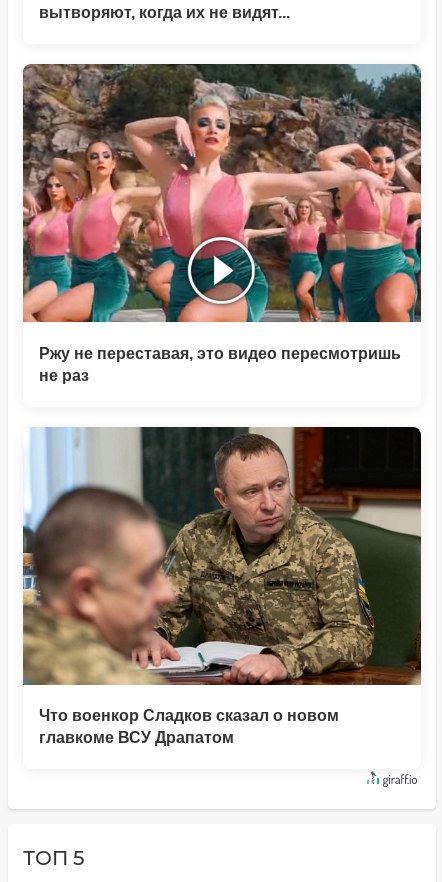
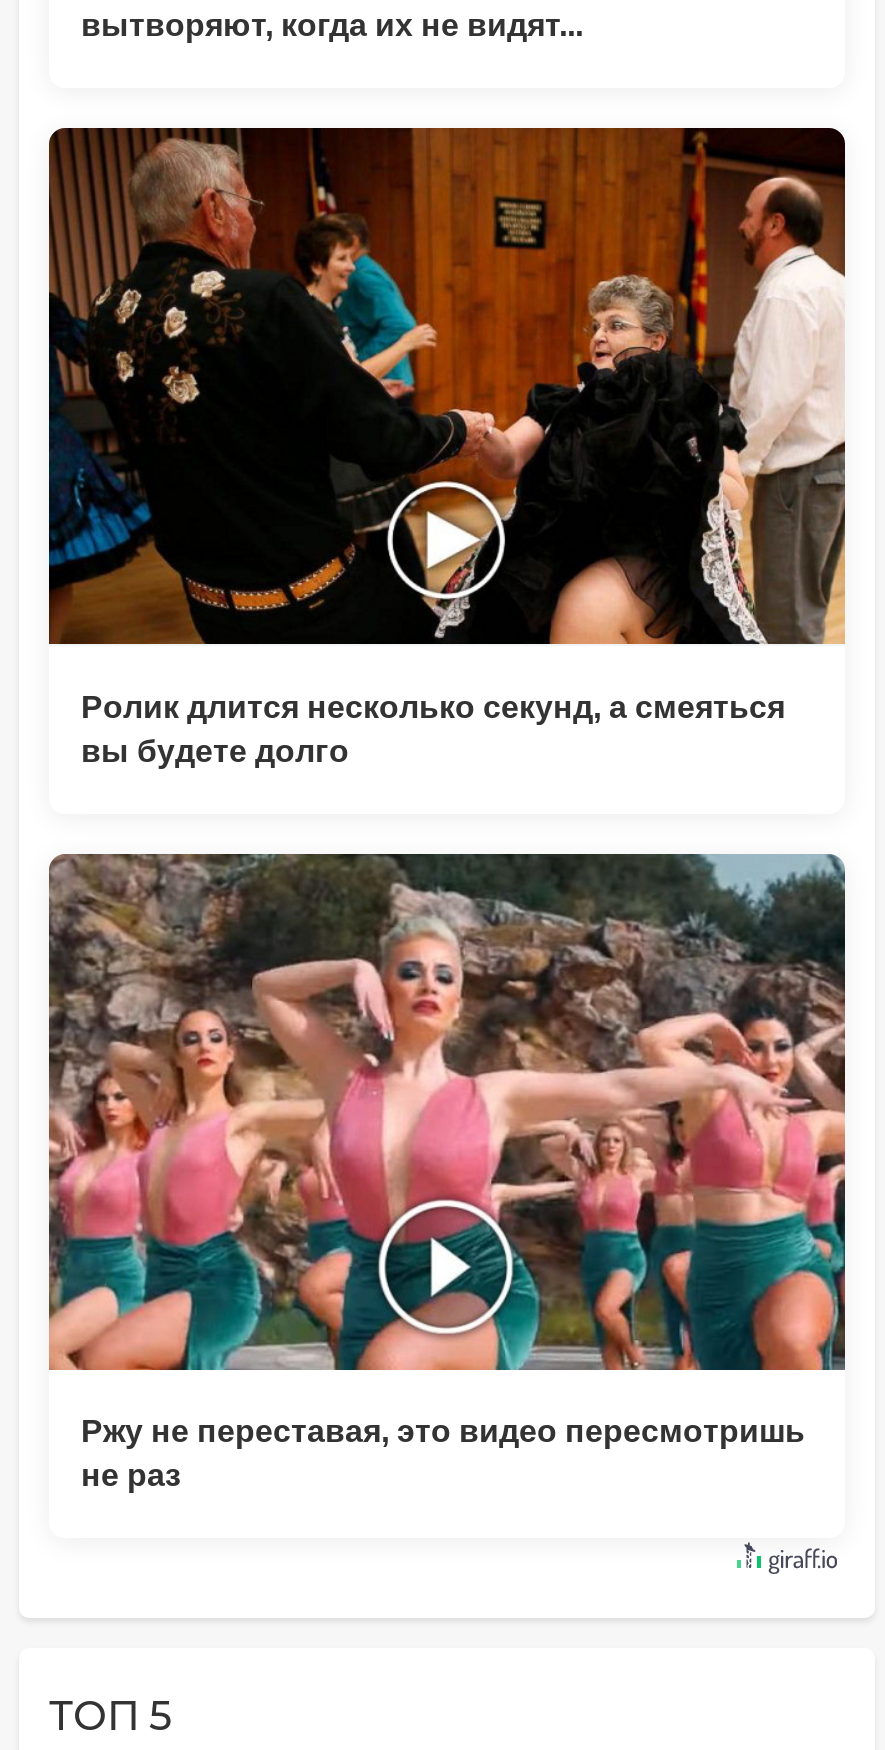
+ [image]
+ Ролик длится несколько секунд, а смеяться
+ вы будете долго

moved down: [image] | Ржу не переставая, это видео пересмотришь | не раз

- [image]
- Что военкор Сладков сказал о новом
- главкоме ВСУ Драпатом
